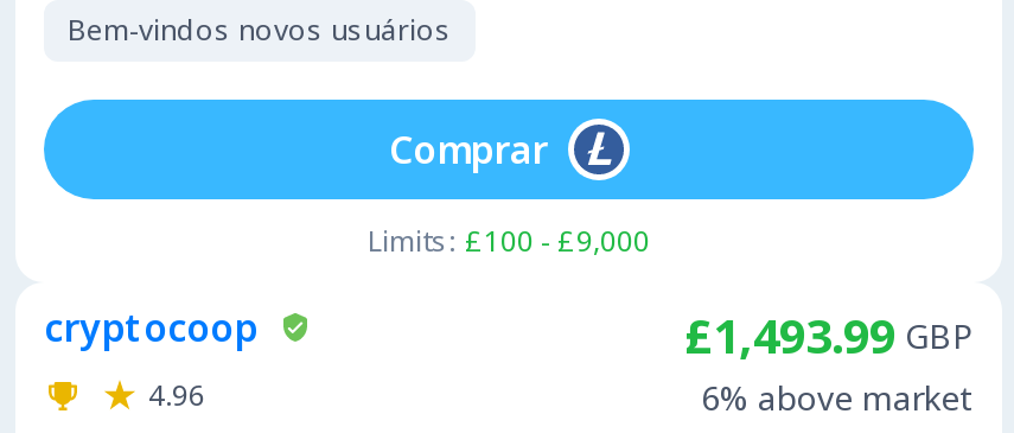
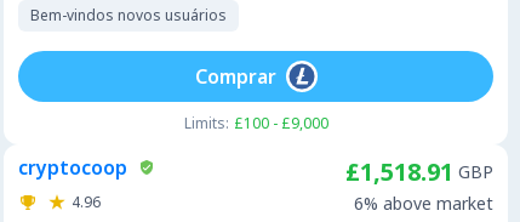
- £1,493.99 GBP
+ £1,518.91 GBP
